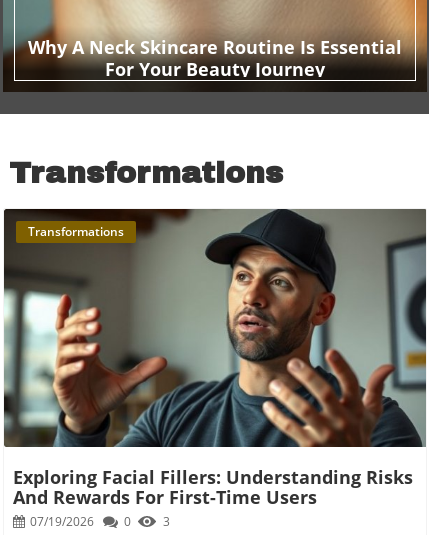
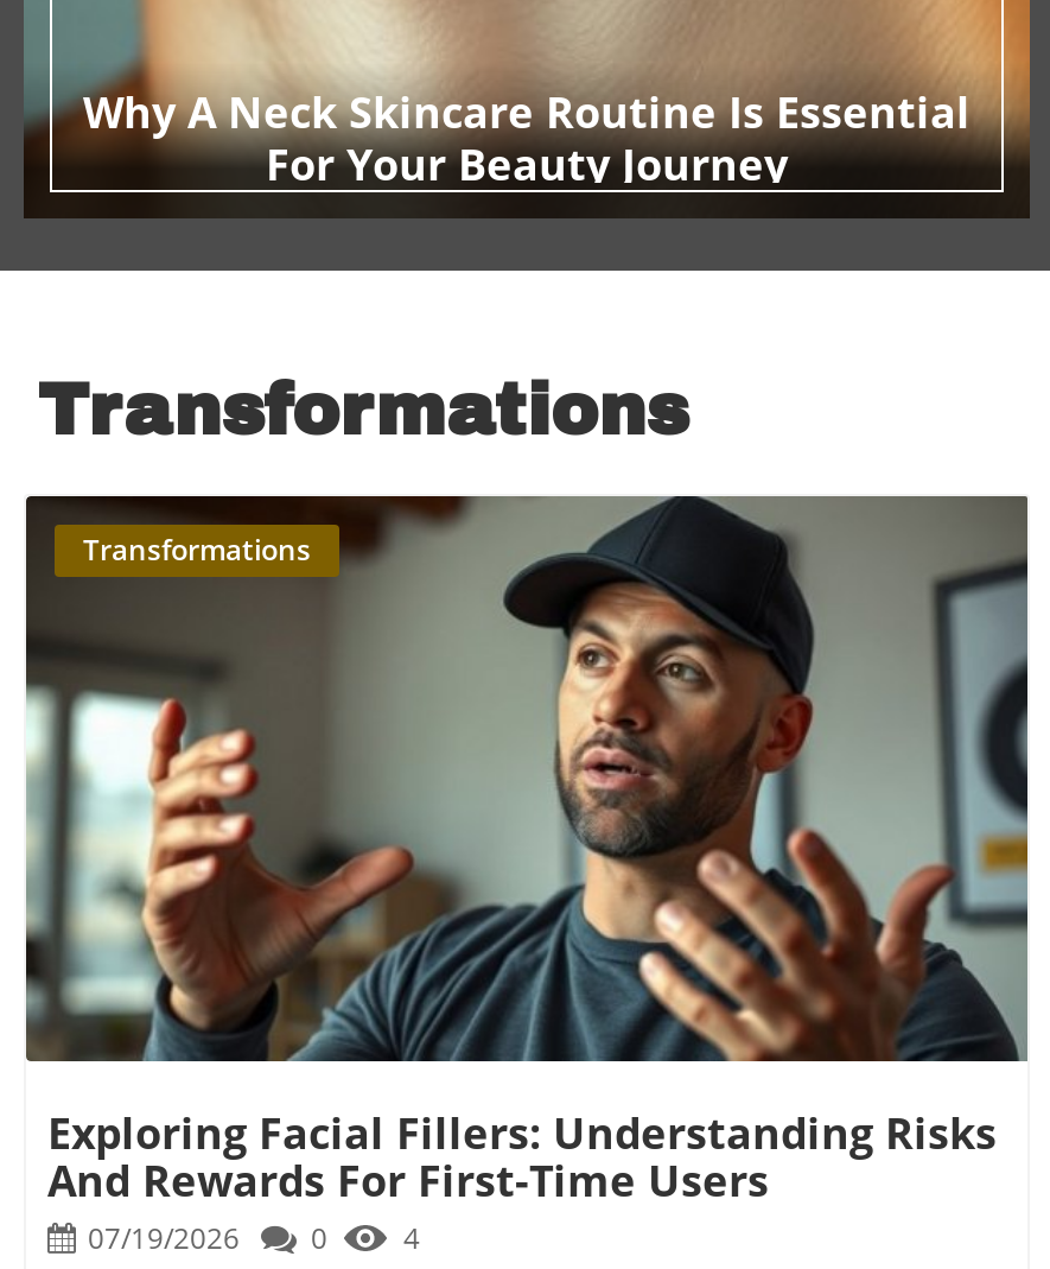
- 07/19/2026 0 3
+ 07/19/2026 0 4
